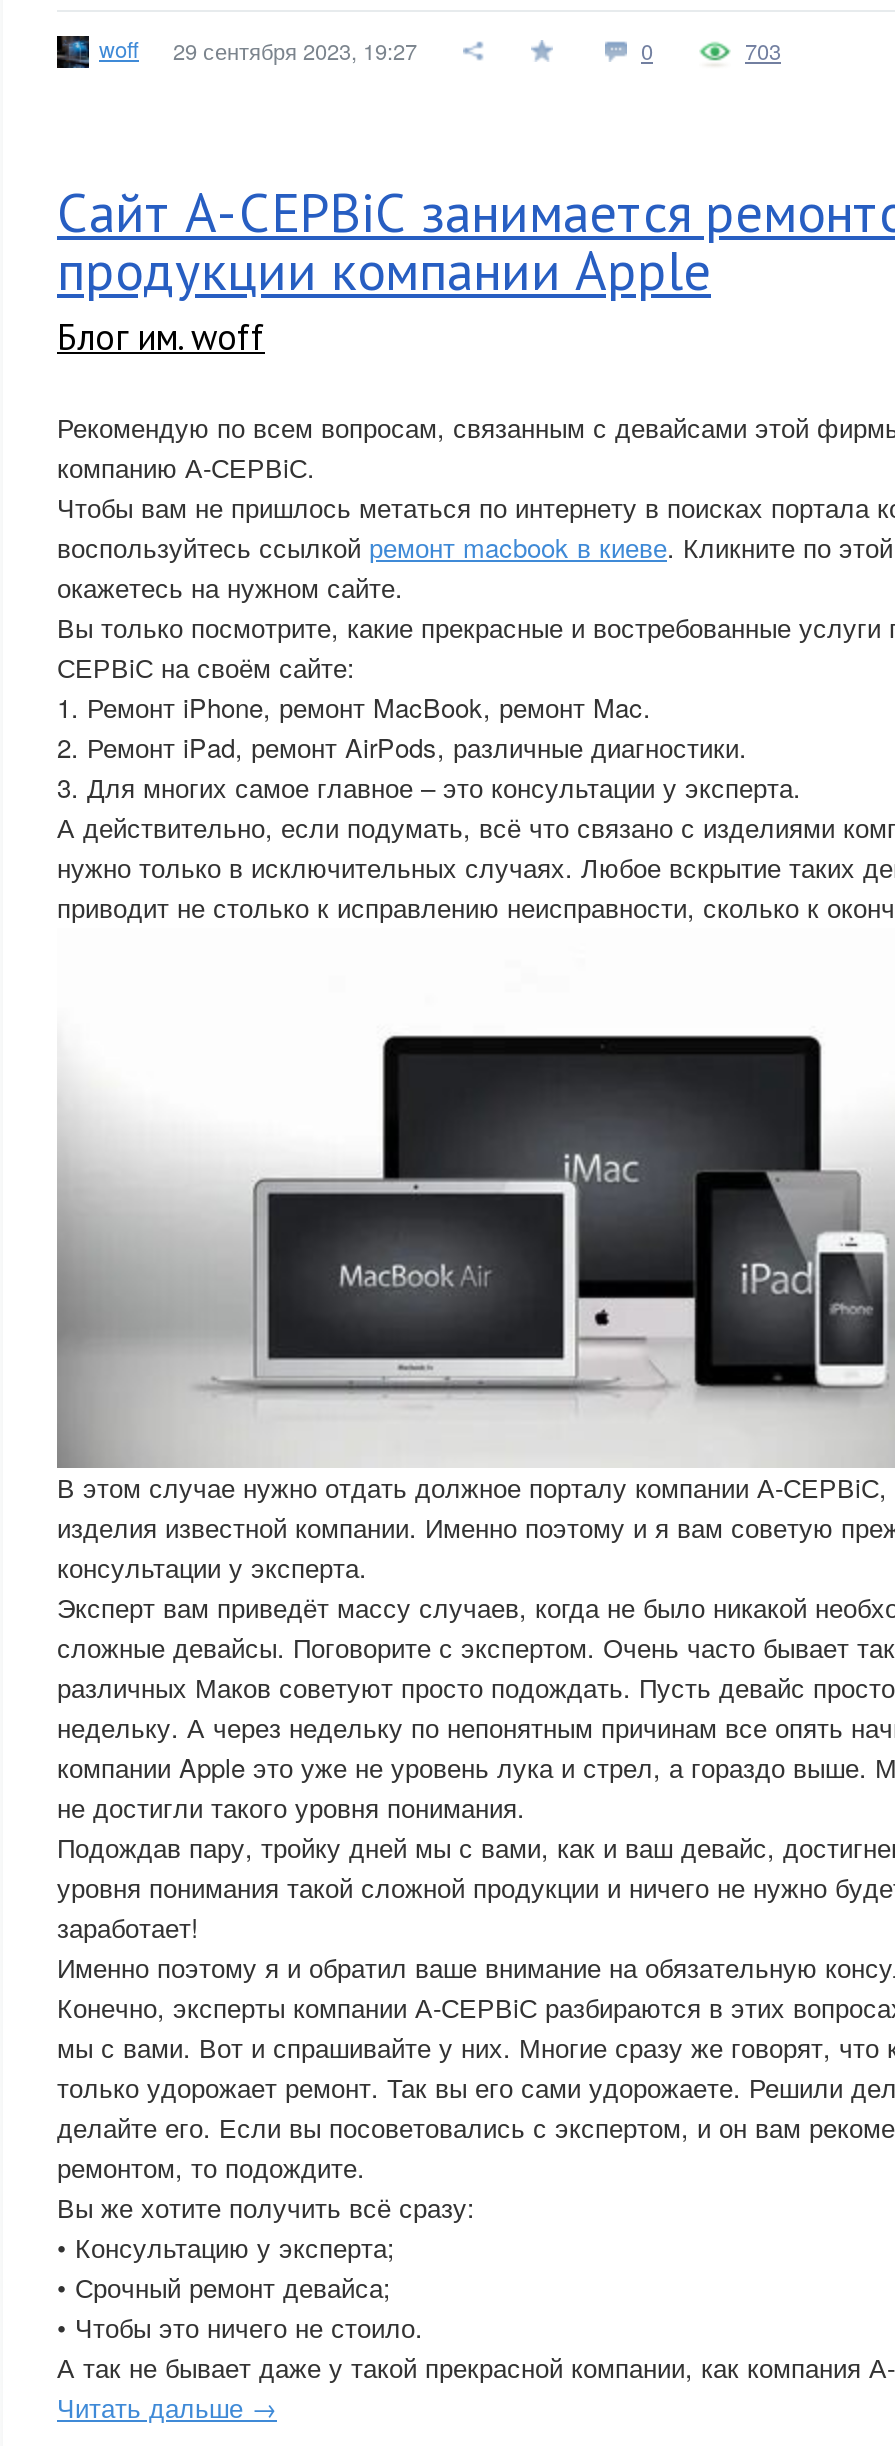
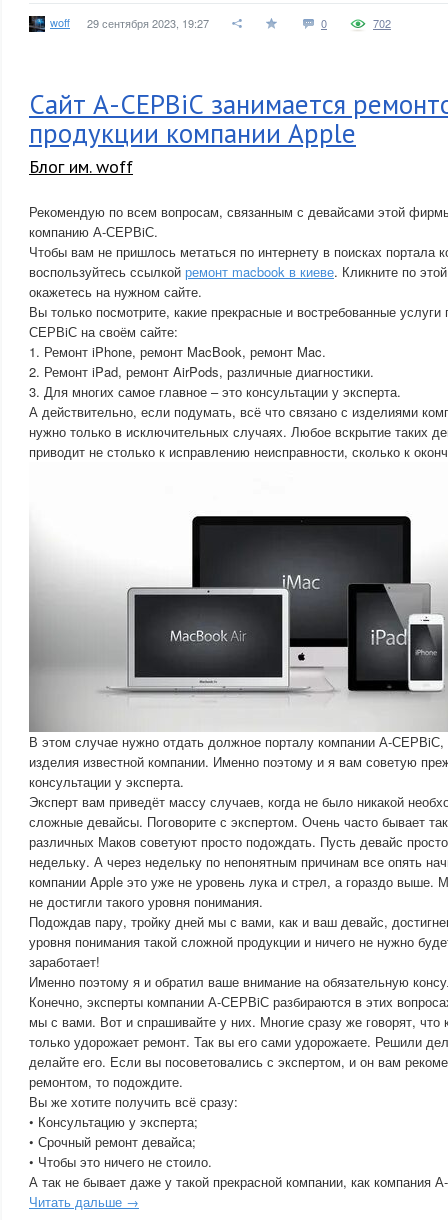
- 703
+ 702
